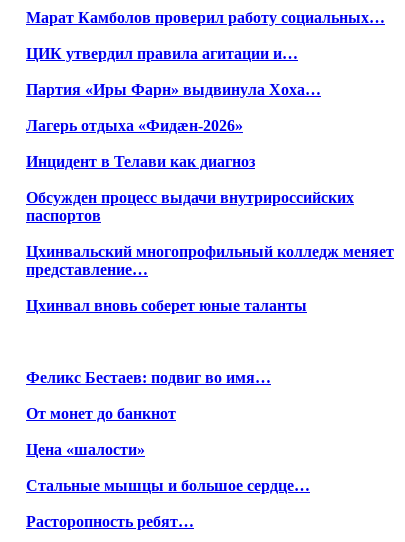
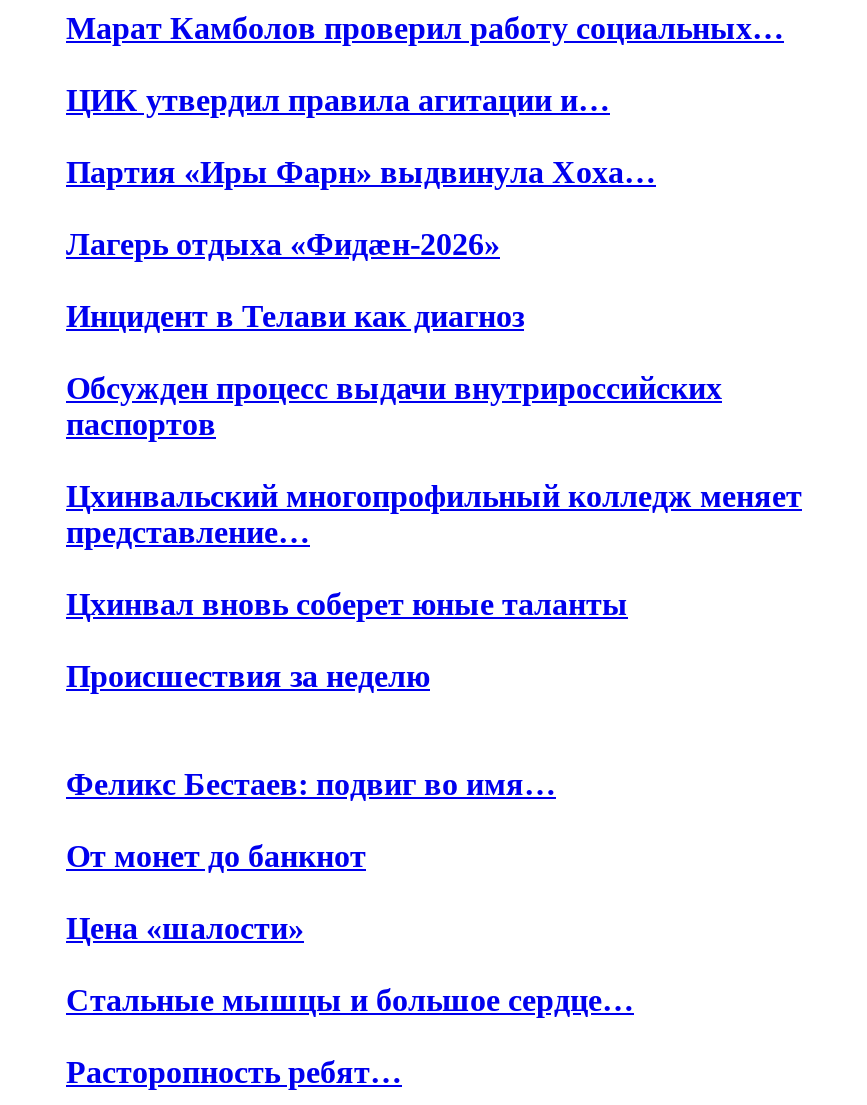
+ Происшествия за неделю
